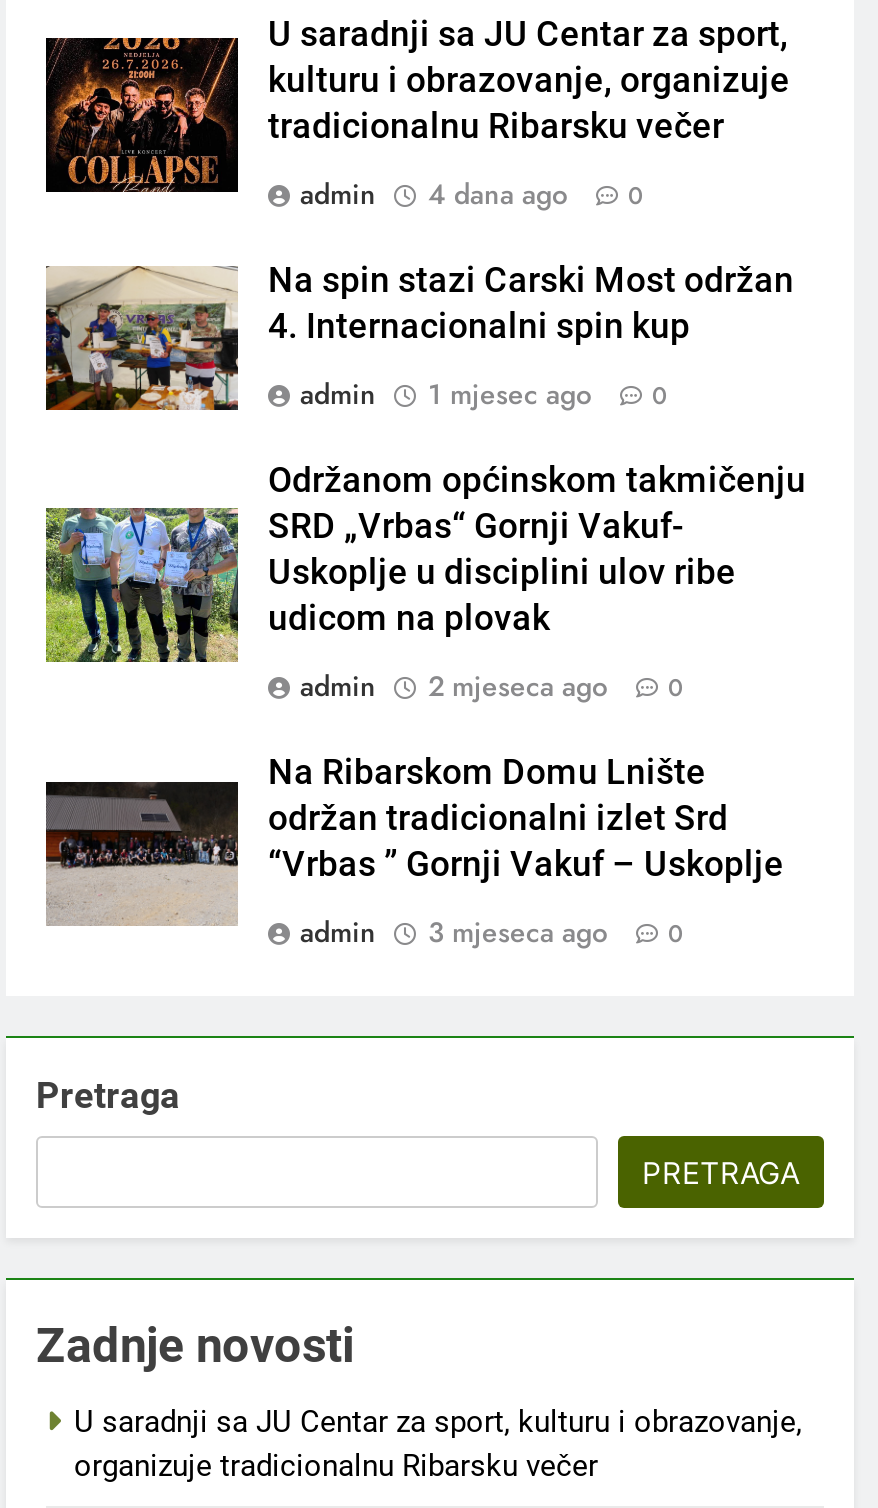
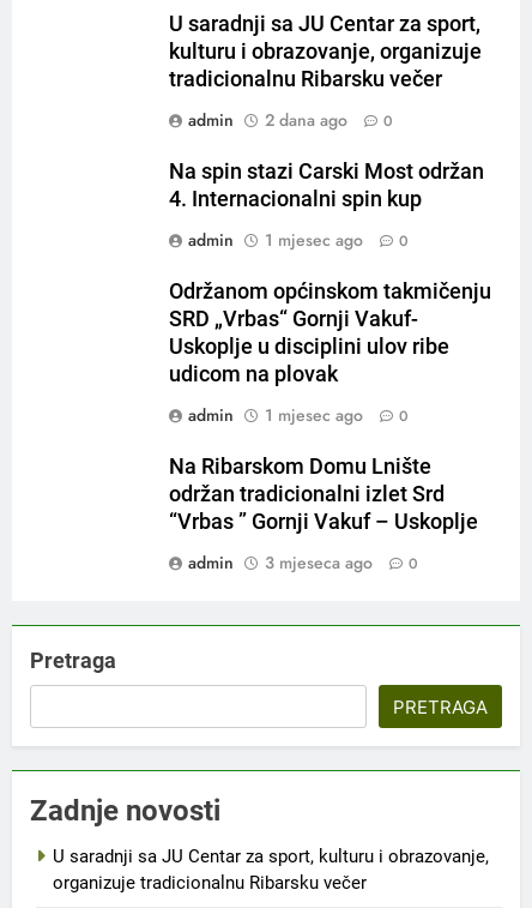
- [image]

- admin 4 dana ago 0
+ admin 2 dana ago 0

- [image]

- [image]

- admin 2 mjeseca ago 0
+ admin 1 mjesec ago 0

- [image]
